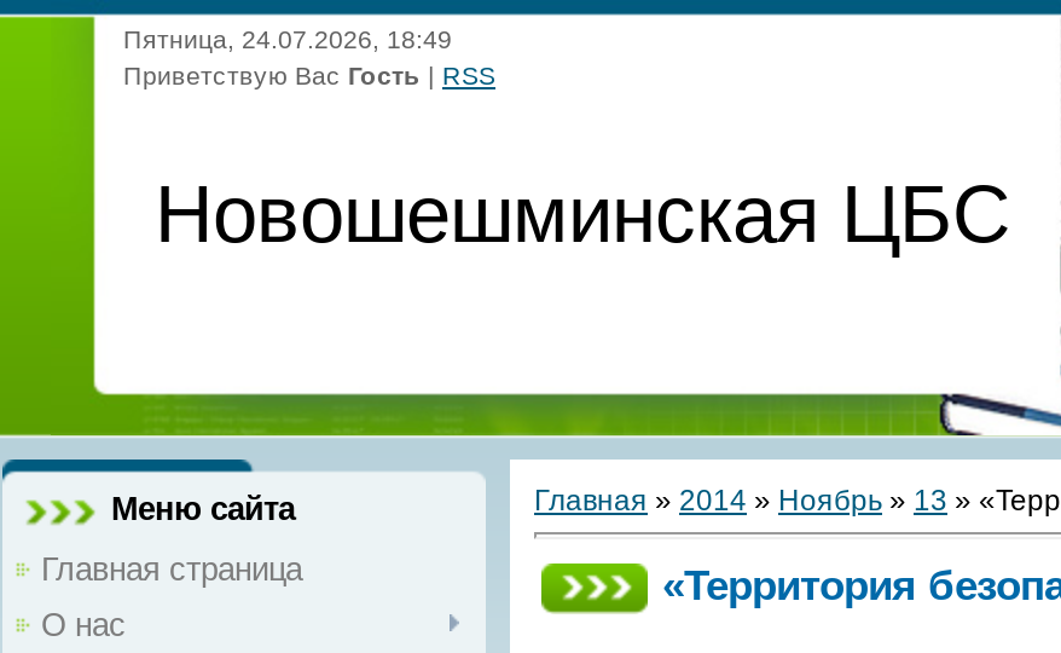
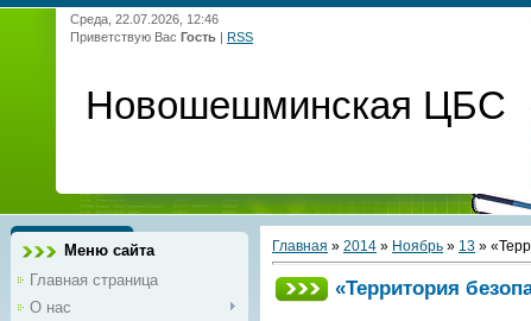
- Пятница, 24.07.2026, 18:49
+ Среда, 22.07.2026, 12:46
